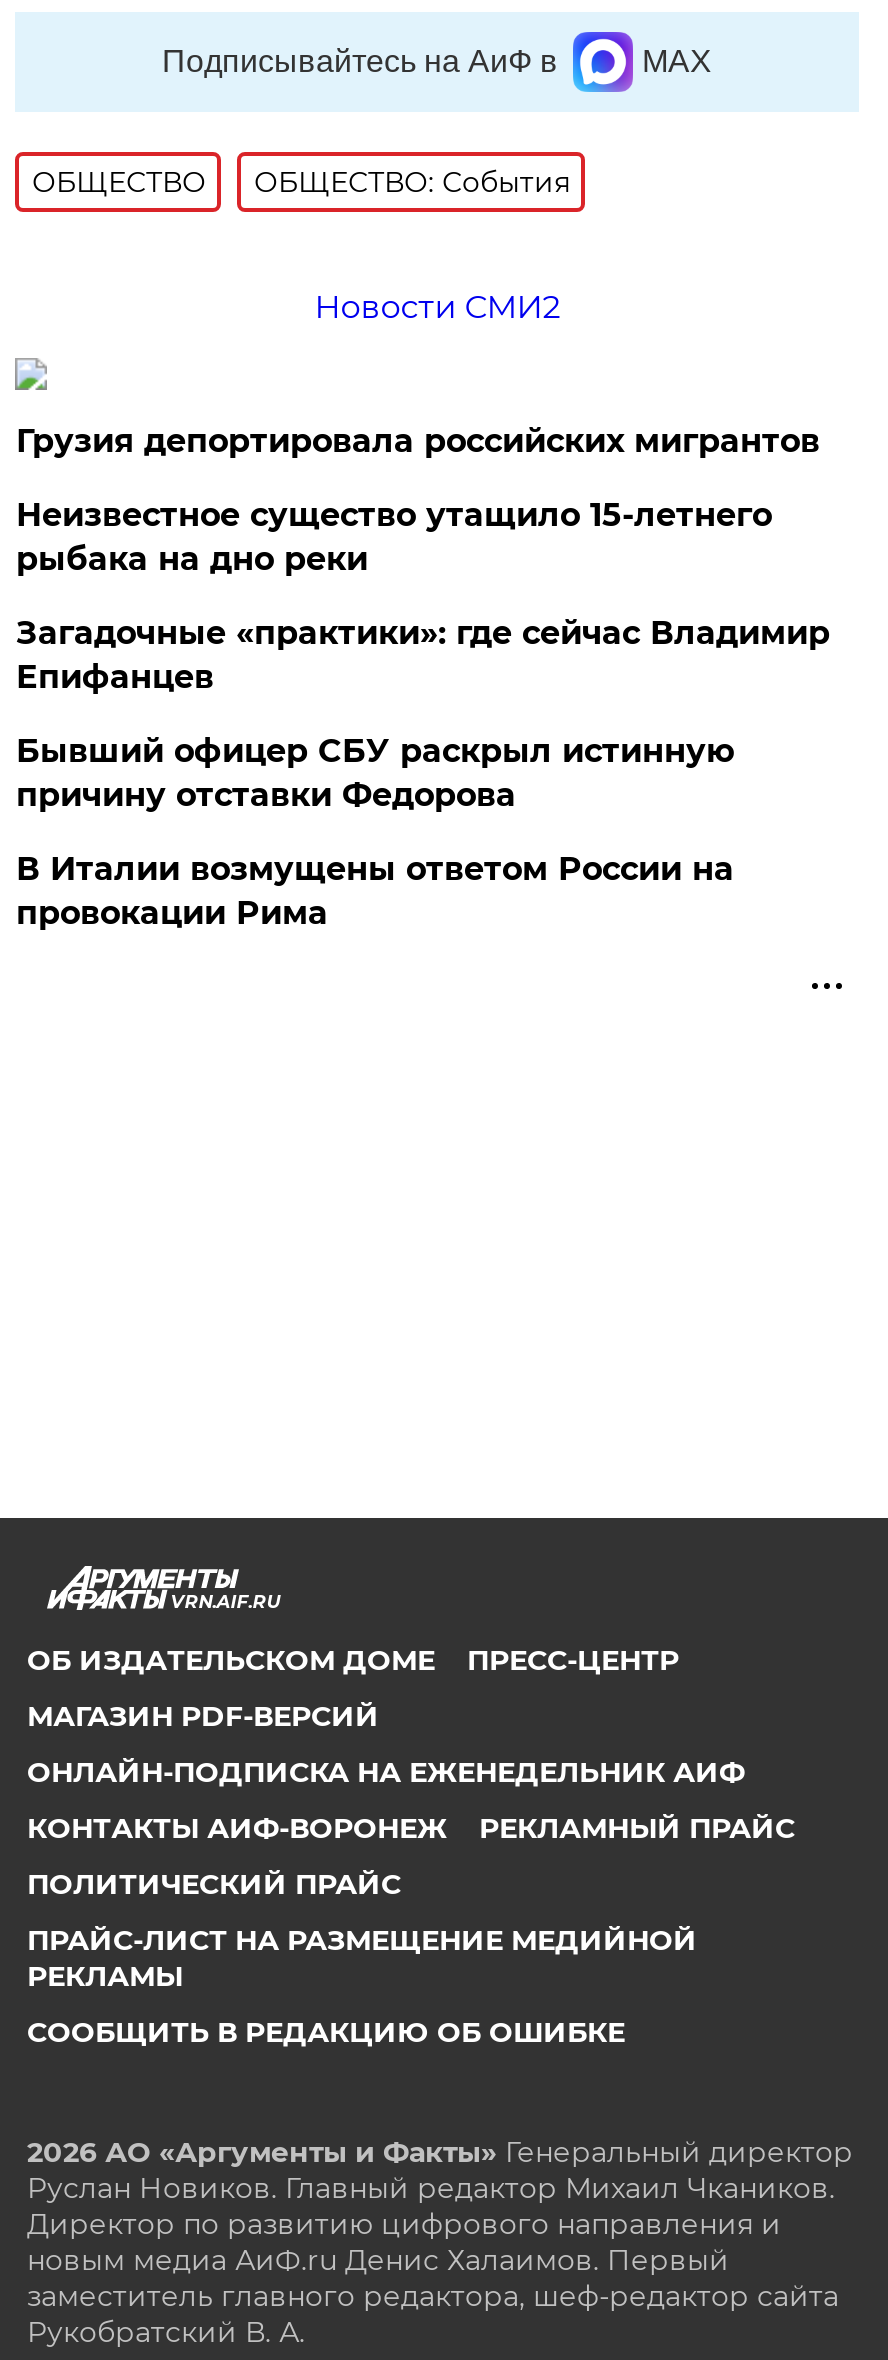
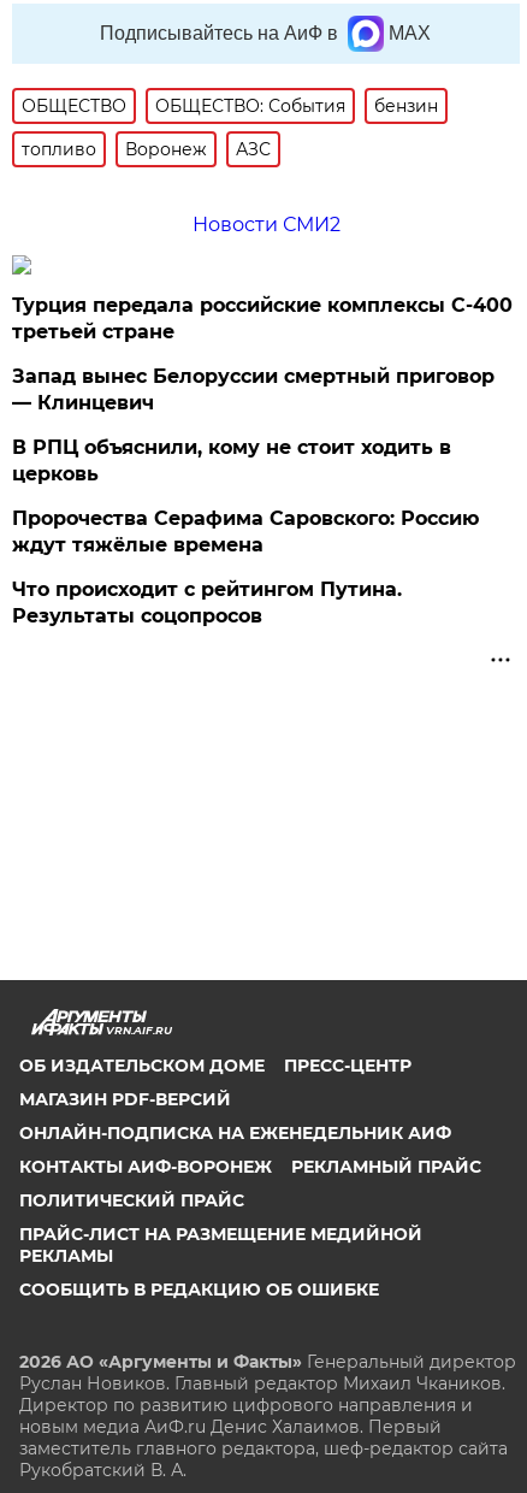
+ бензин
+ топливо
+ Воронеж
+ АЗС

- Грузия депортировала российских мигрантов
+ Турция передала российские комплексы С-400
+ третьей стране

- Неизвестное существо утащило 15-летнего
- рыбака на дно реки
+ Запад вынес Белоруссии смертный приговор
+ — Клинцевич

- Загадочные «практики»: где сейчас Владимир
- Епифанцев
+ В РПЦ объяснили, кому не стоит ходить в
+ церковь

- Бывший офицер СБУ раскрыл истинную
- причину отставки Федорова
+ Пророчества Серафима Саровского: Россию
+ ждут тяжёлые времена

- В Италии возмущены ответом России на
- провокации Рима
+ Что происходит с рейтингом Путина.
+ Результаты соцопросов
